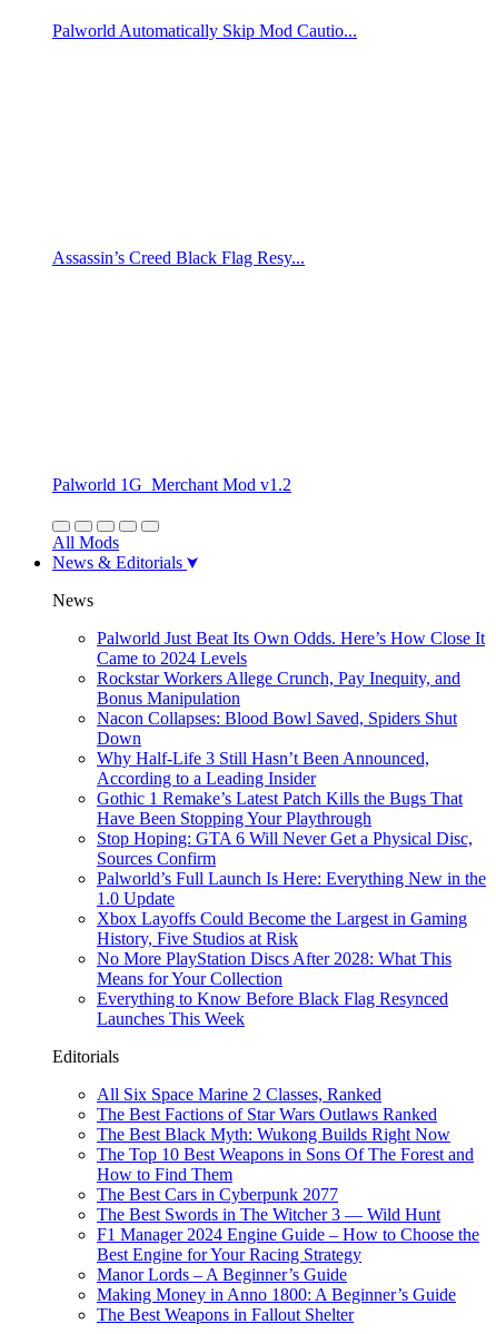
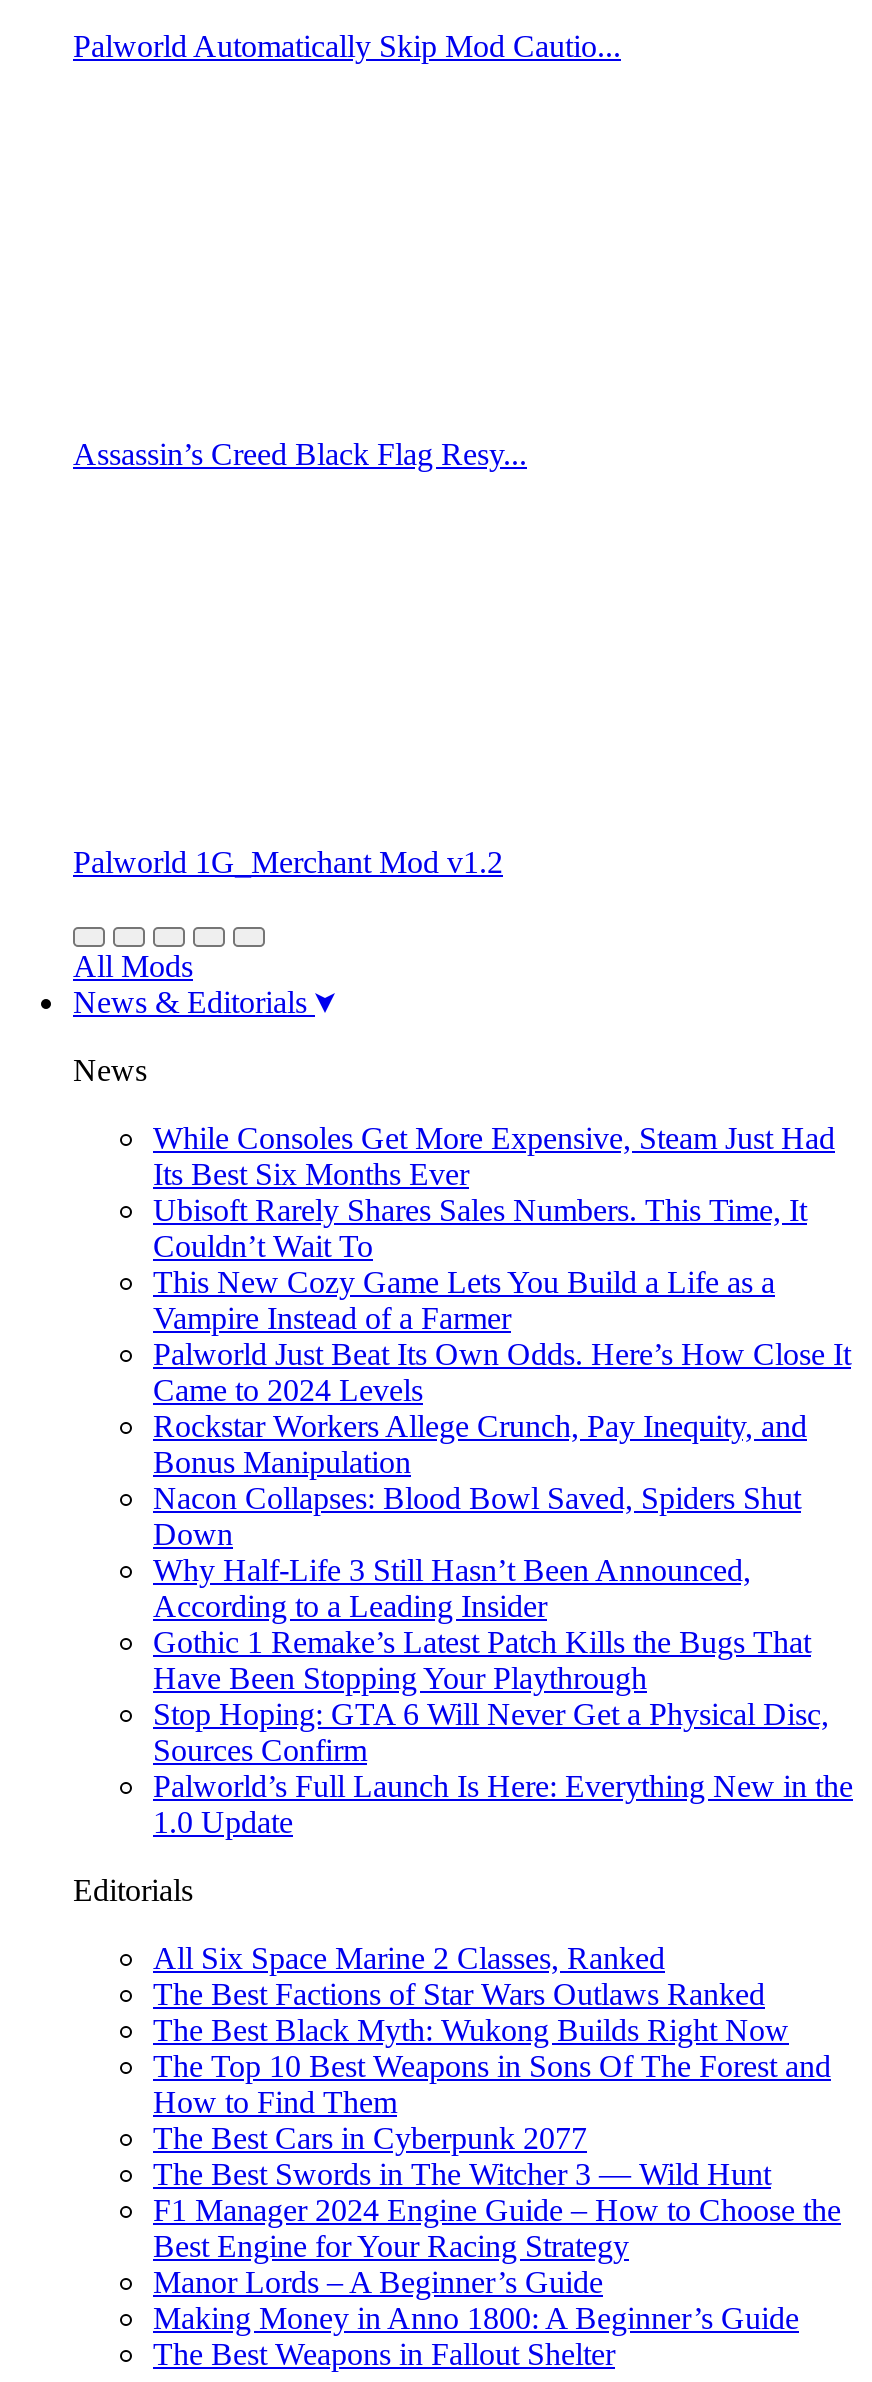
+ While Consoles Get More Expensive, Steam Just Had
+ Its Best Six Months Ever
+ Ubisoft Rarely Shares Sales Numbers. This Time, It
+ Couldn’t Wait To
+ This New Cozy Game Lets You Build a Life as a
+ Vampire Instead of a Farmer

moved down: Palworld Just Beat Its Own Odds. Here’s How Close It | Came to 2024 Levels | Rockstar Workers Allege Crunch, Pay Inequity, and | ... | Palworld’s Full Launch Is Here: Everything New in the | 1.0 Update

- Xbox Layoffs Could Become the Largest in Gaming
- History, Five Studios at Risk
- No More PlayStation Discs After 2028: What This
- Means for Your Collection
- Everything to Know Before Black Flag Resynced
- Launches This Week
